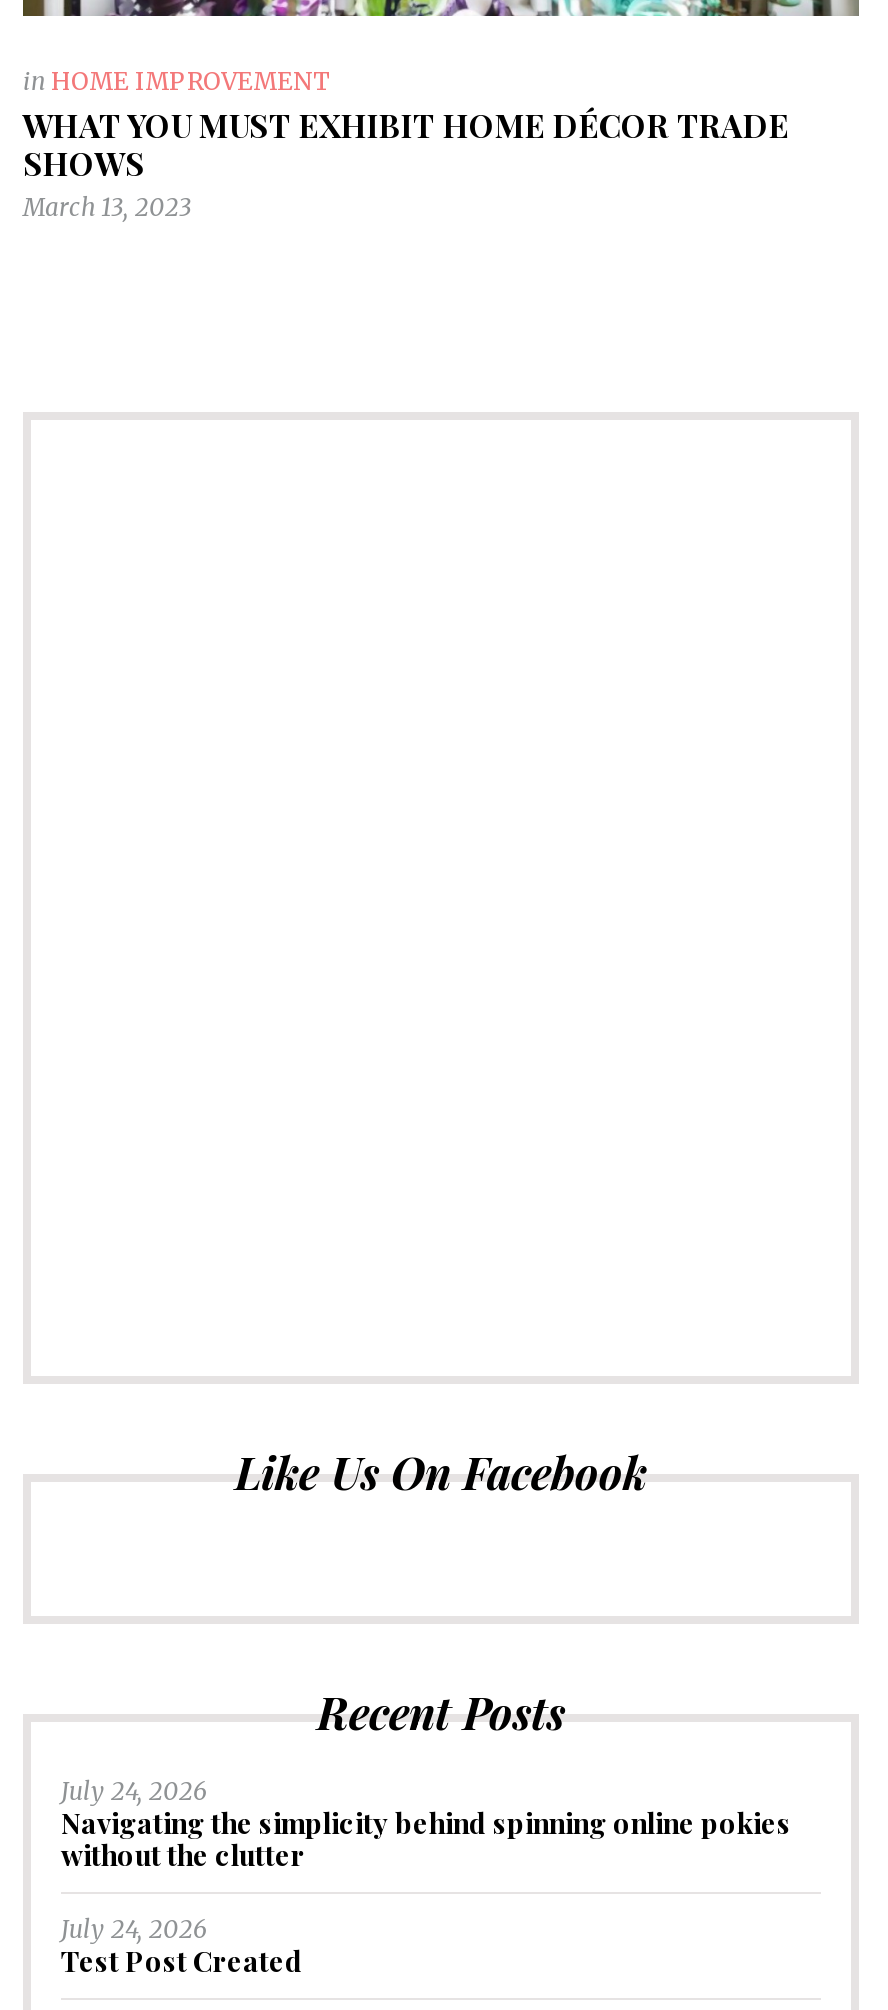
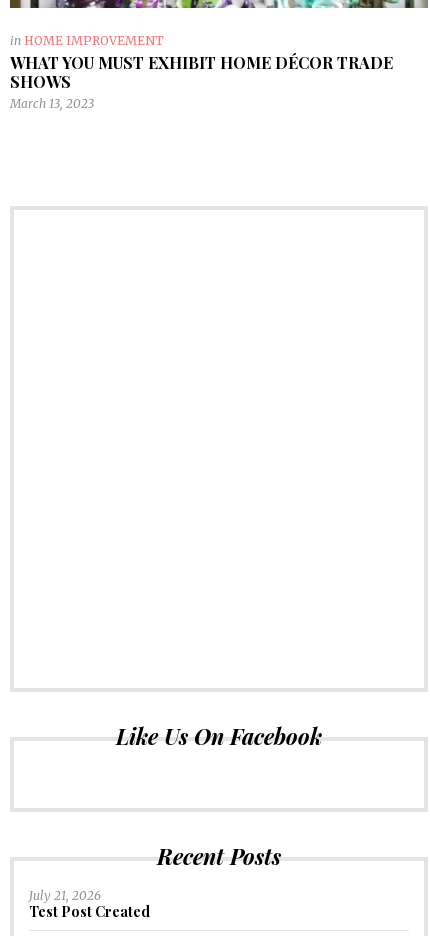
- July 24, 2026
- Navigating the simplicity behind spinning online pokies
- without the clutter
- July 24, 2026
+ July 21, 2026
